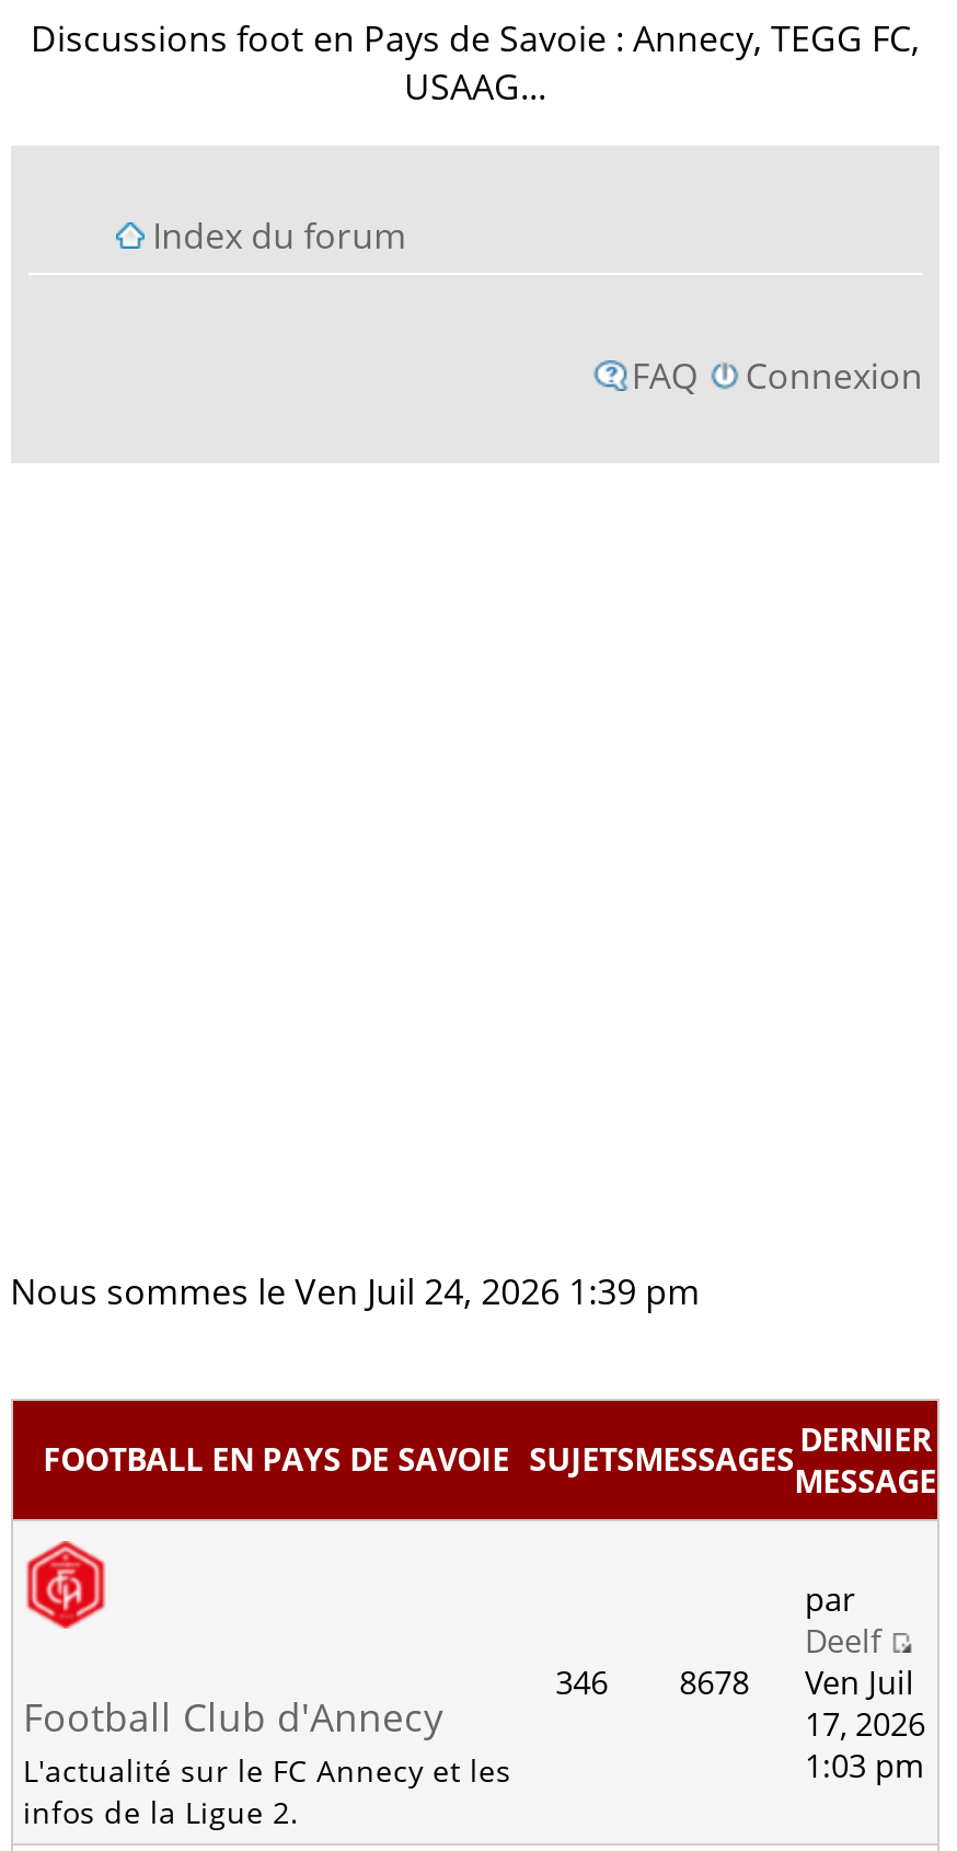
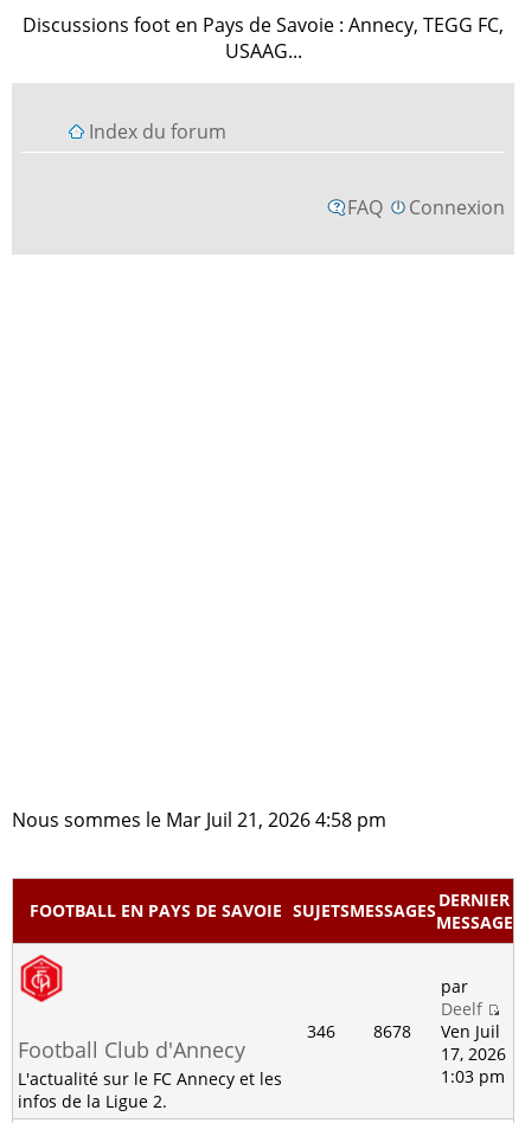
- Nous sommes le Ven Juil 24, 2026 1:39 pm
+ Nous sommes le Mar Juil 21, 2026 4:58 pm
